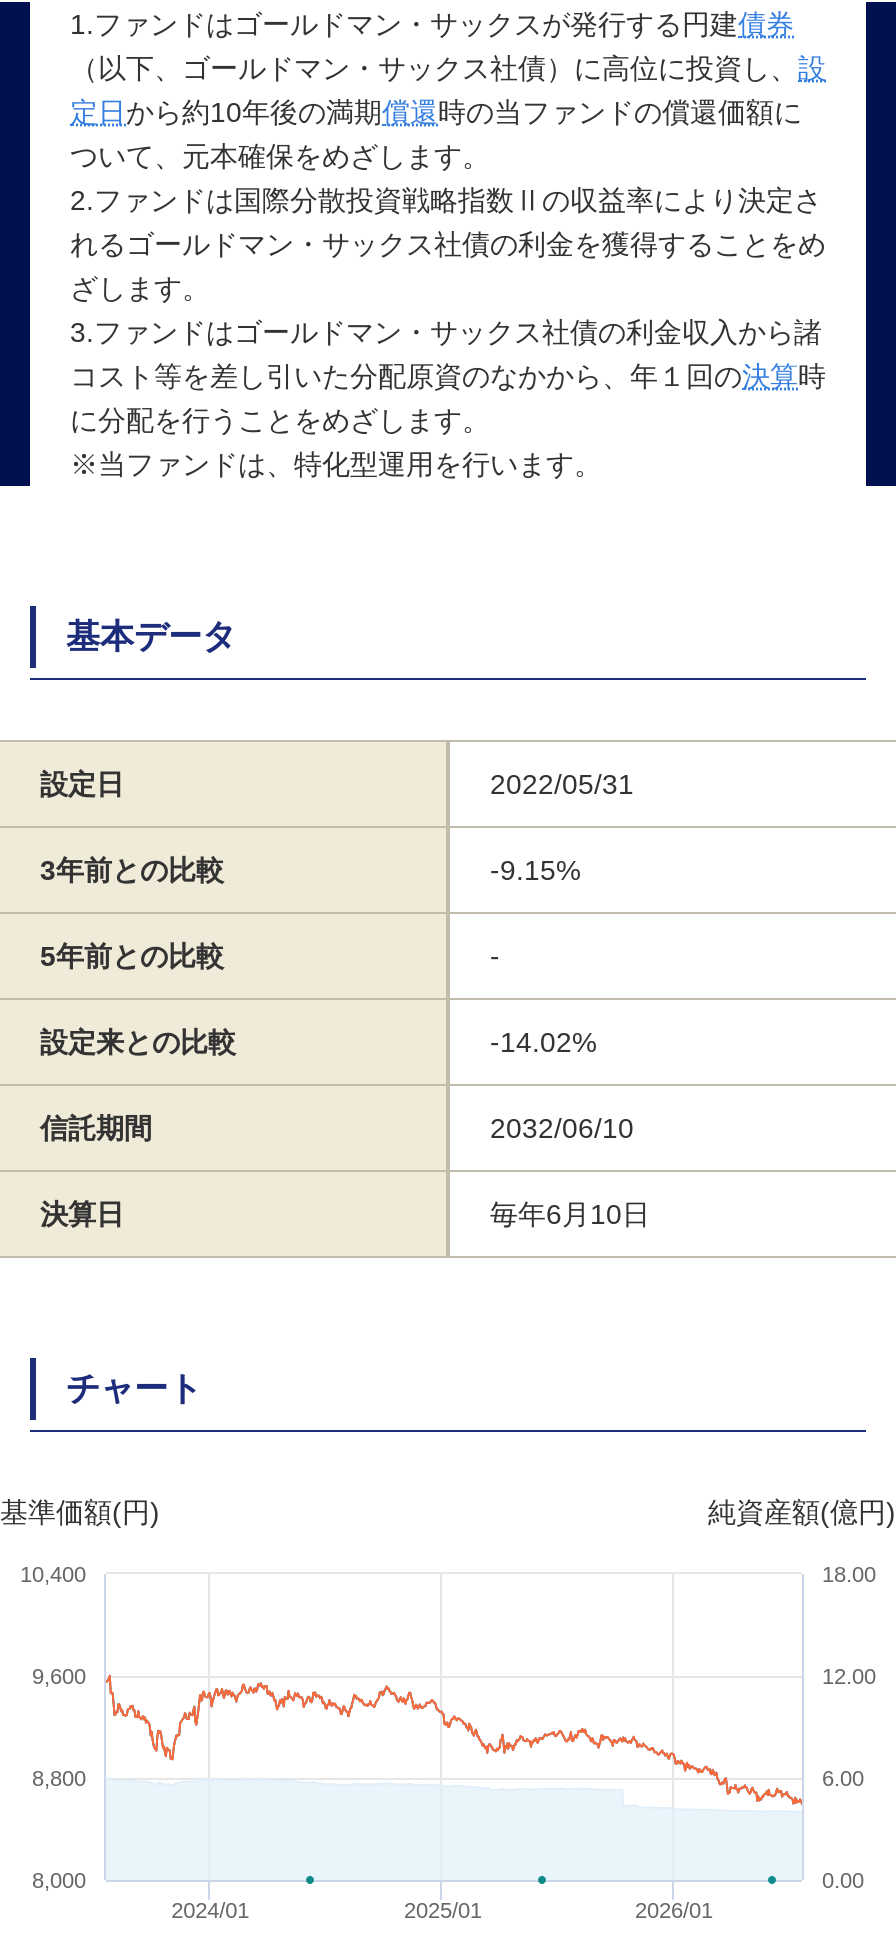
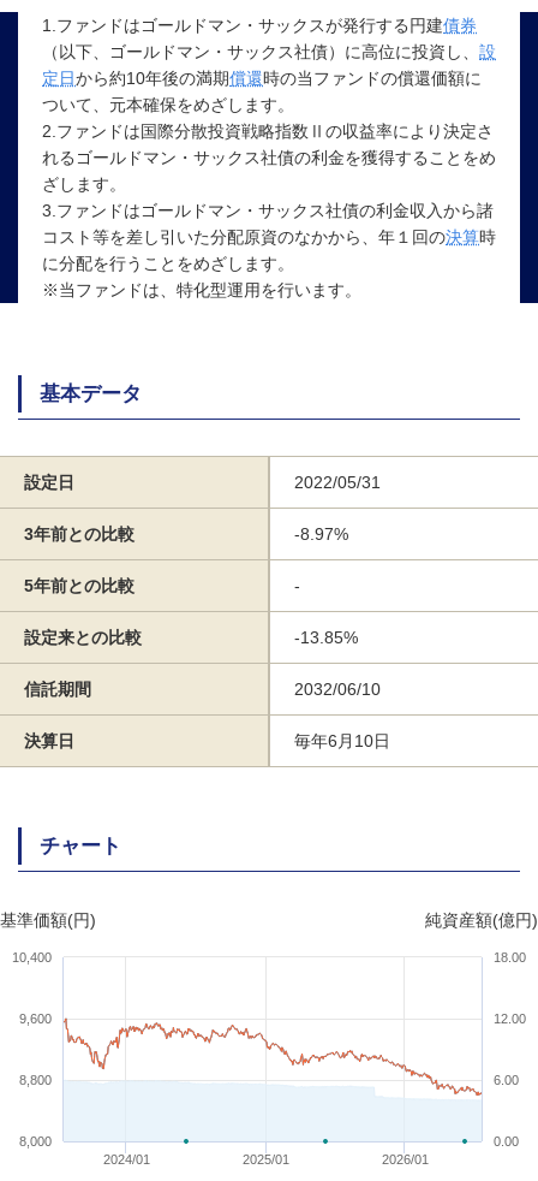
- -9.15%
+ -8.97%

- -14.02%
+ -13.85%
